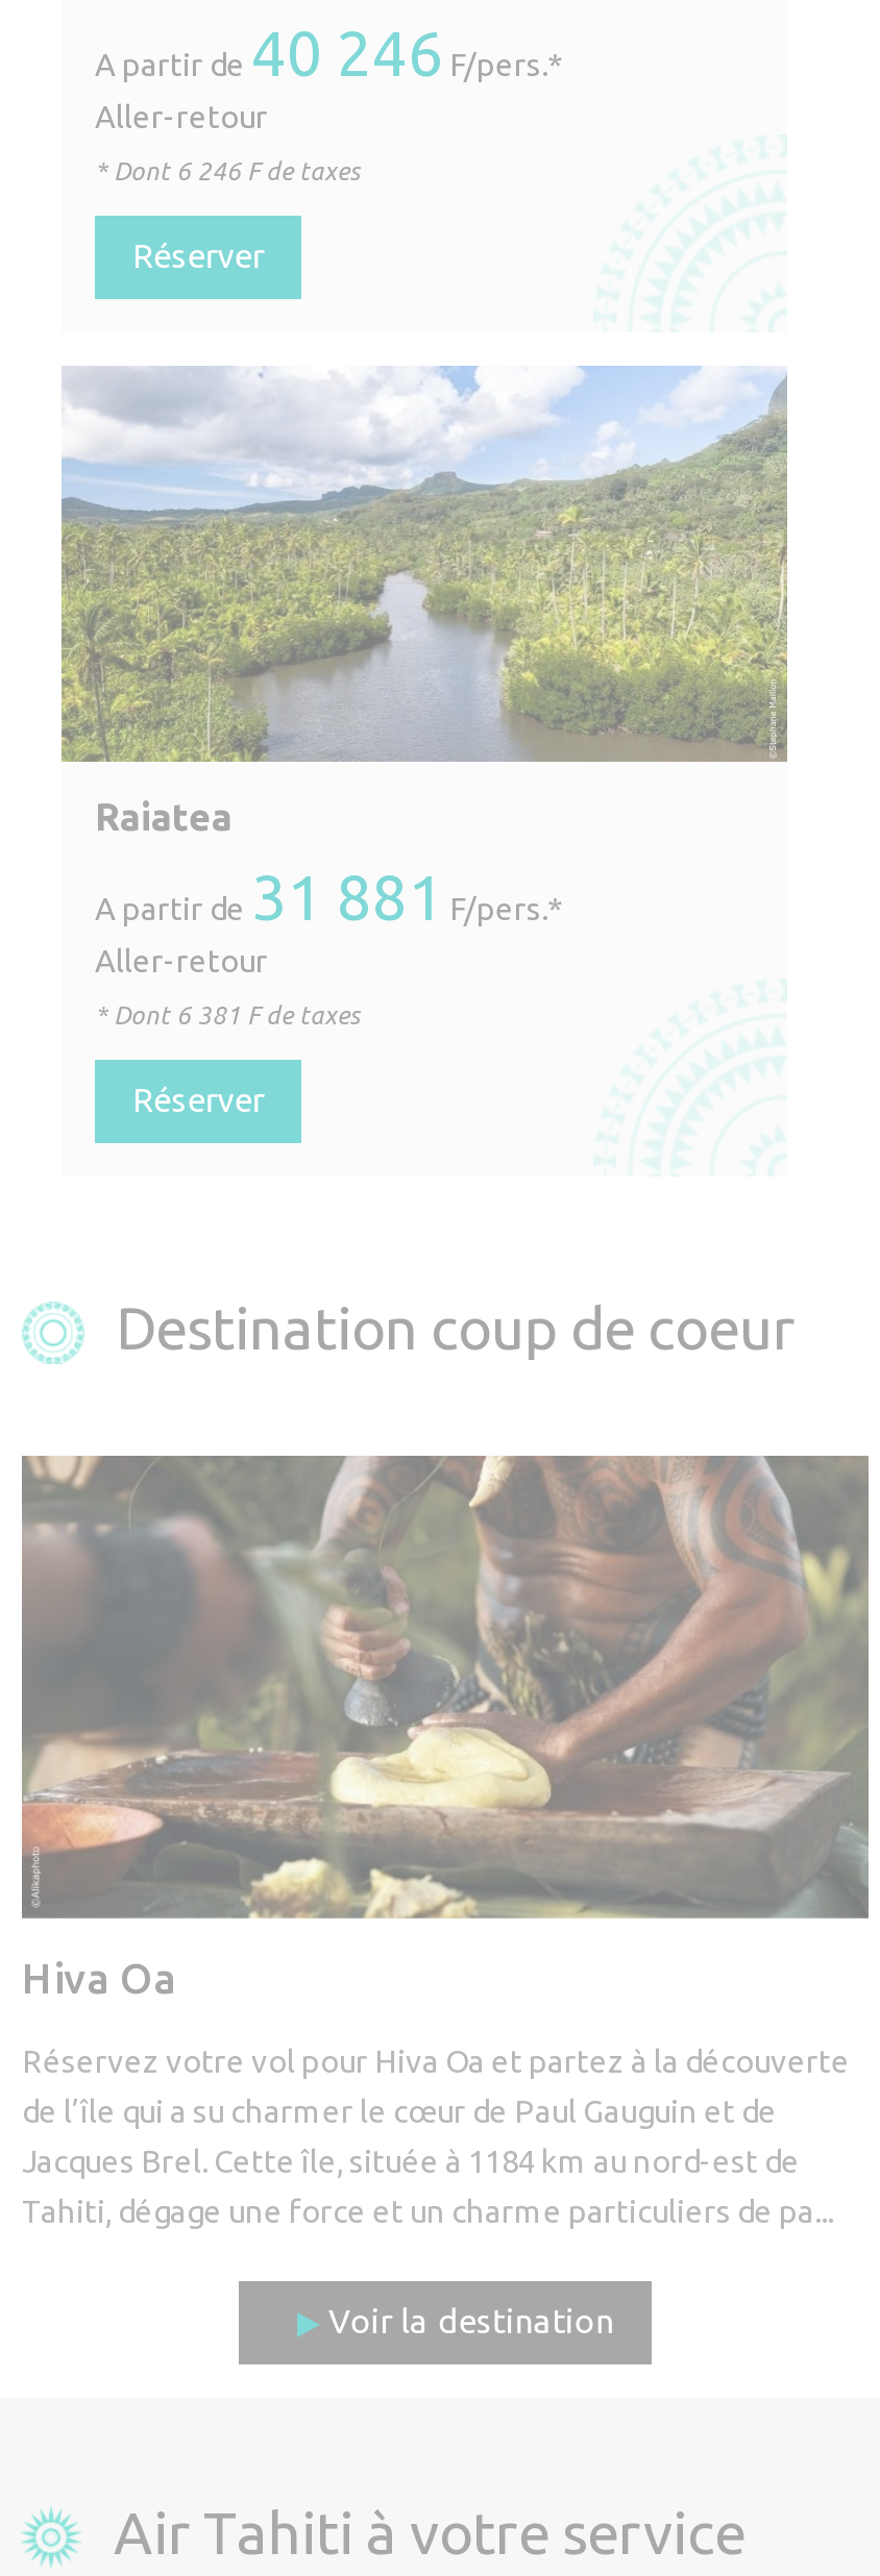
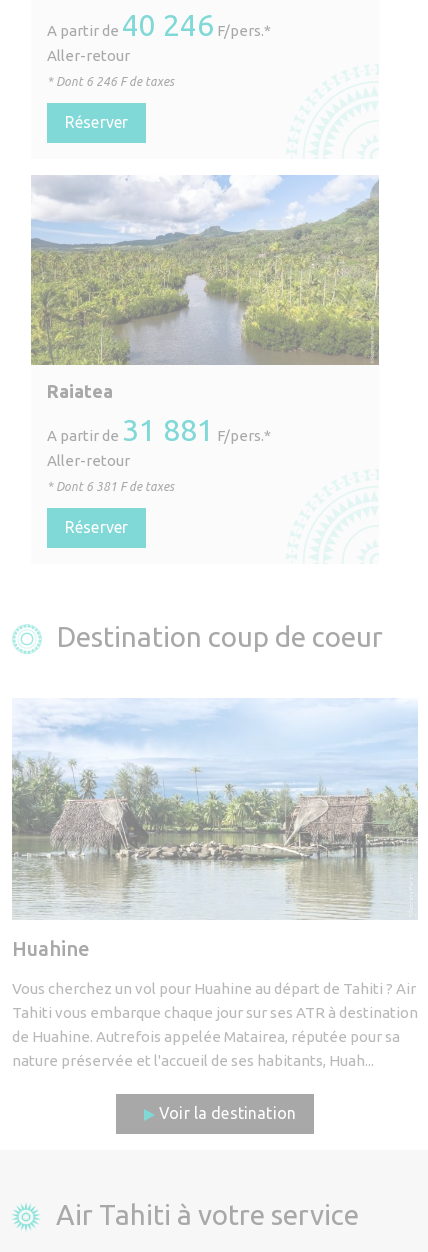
- [image]
- Hiva Oa
+ [image]
+ Huahine

- Réservez votre vol pour Hiva Oa et partez à la découverte
- de l’île qui a su charmer le cœur de Paul Gauguin et de
- Jacques Brel. Cette île, située à 1184 km au nord-est de
- Tahiti, dégage une force et un charme particuliers de pa...
+ Vous cherchez un vol pour Huahine au départ de Tahiti ? Air
+ Tahiti vous embarque chaque jour sur ses ATR à destination
+ de Huahine. Autrefois appelée Matairea, réputée pour sa
+ nature préservée et l'accueil de ses habitants, Huah...
